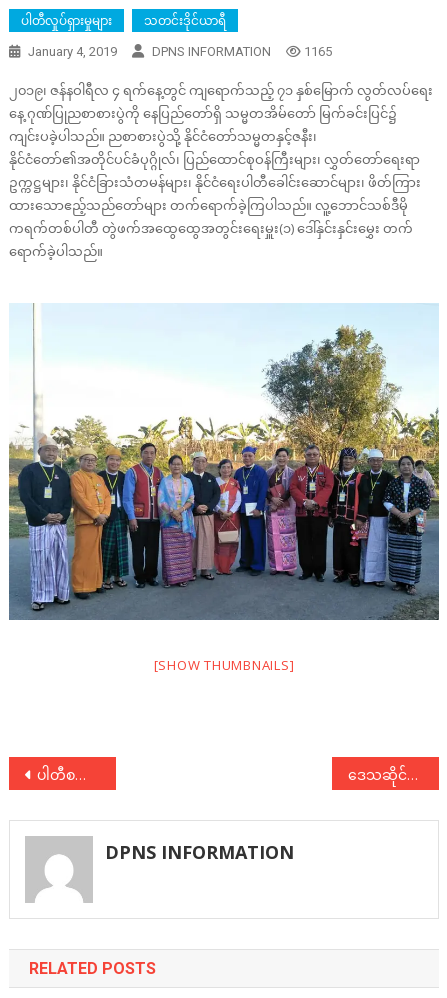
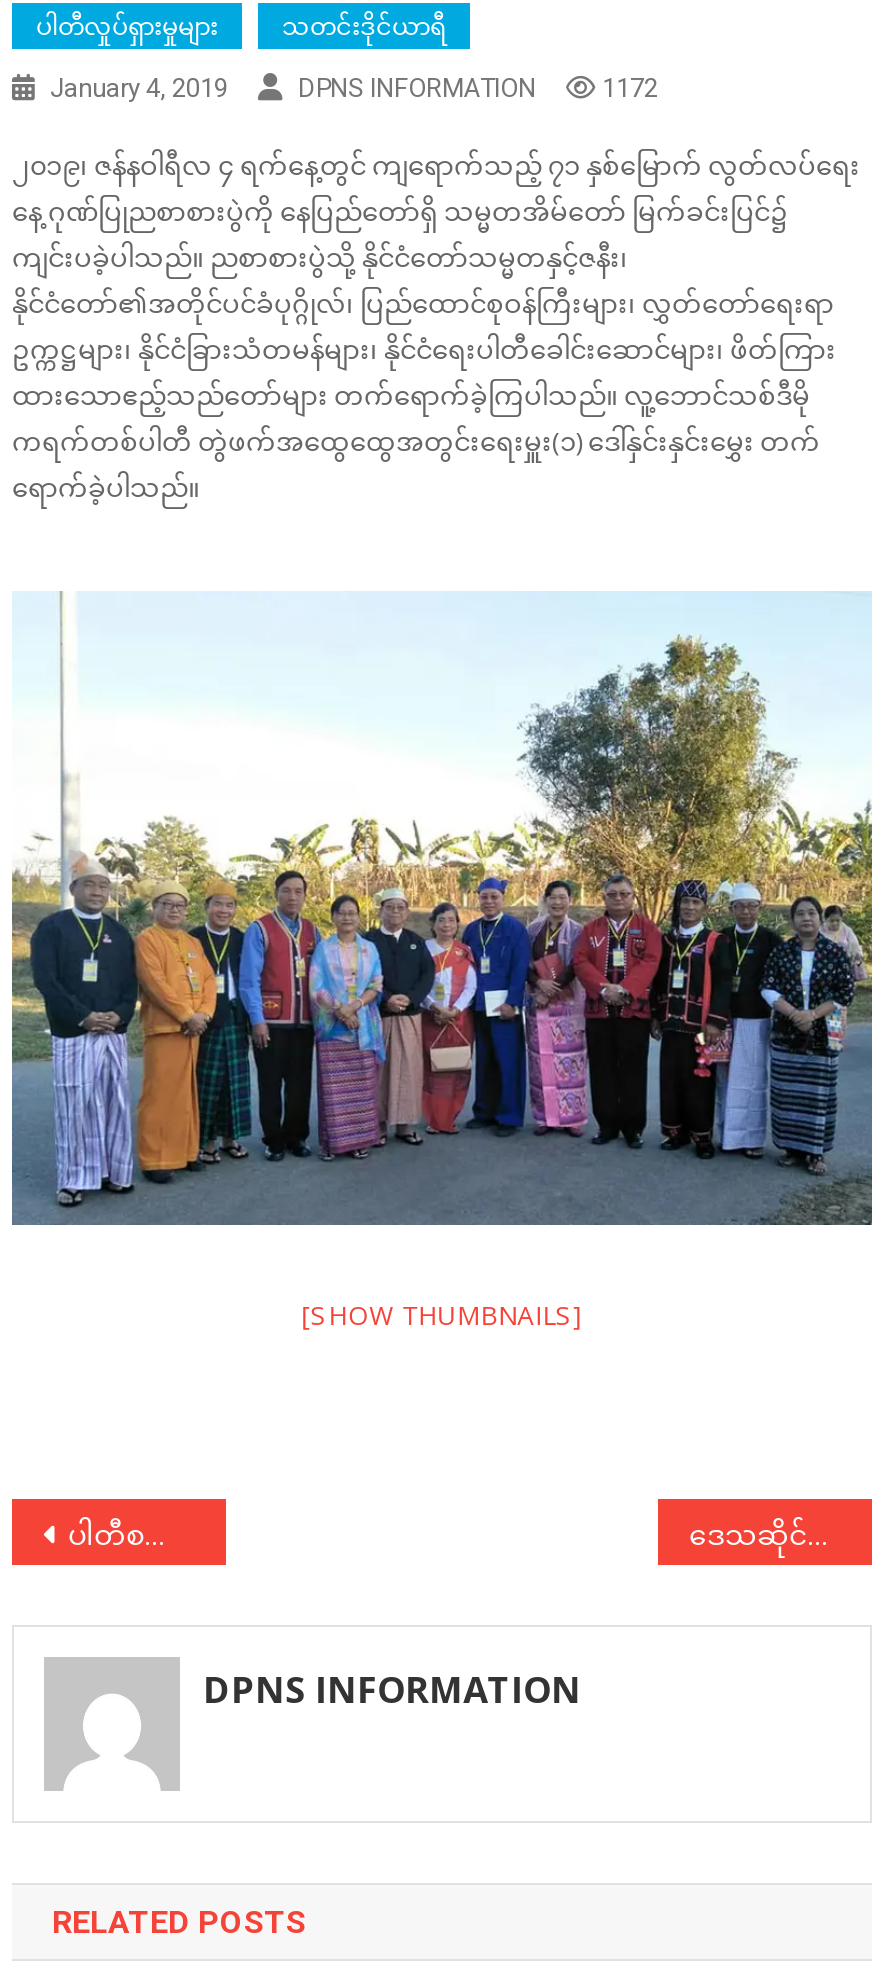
- 1165
+ 1172
